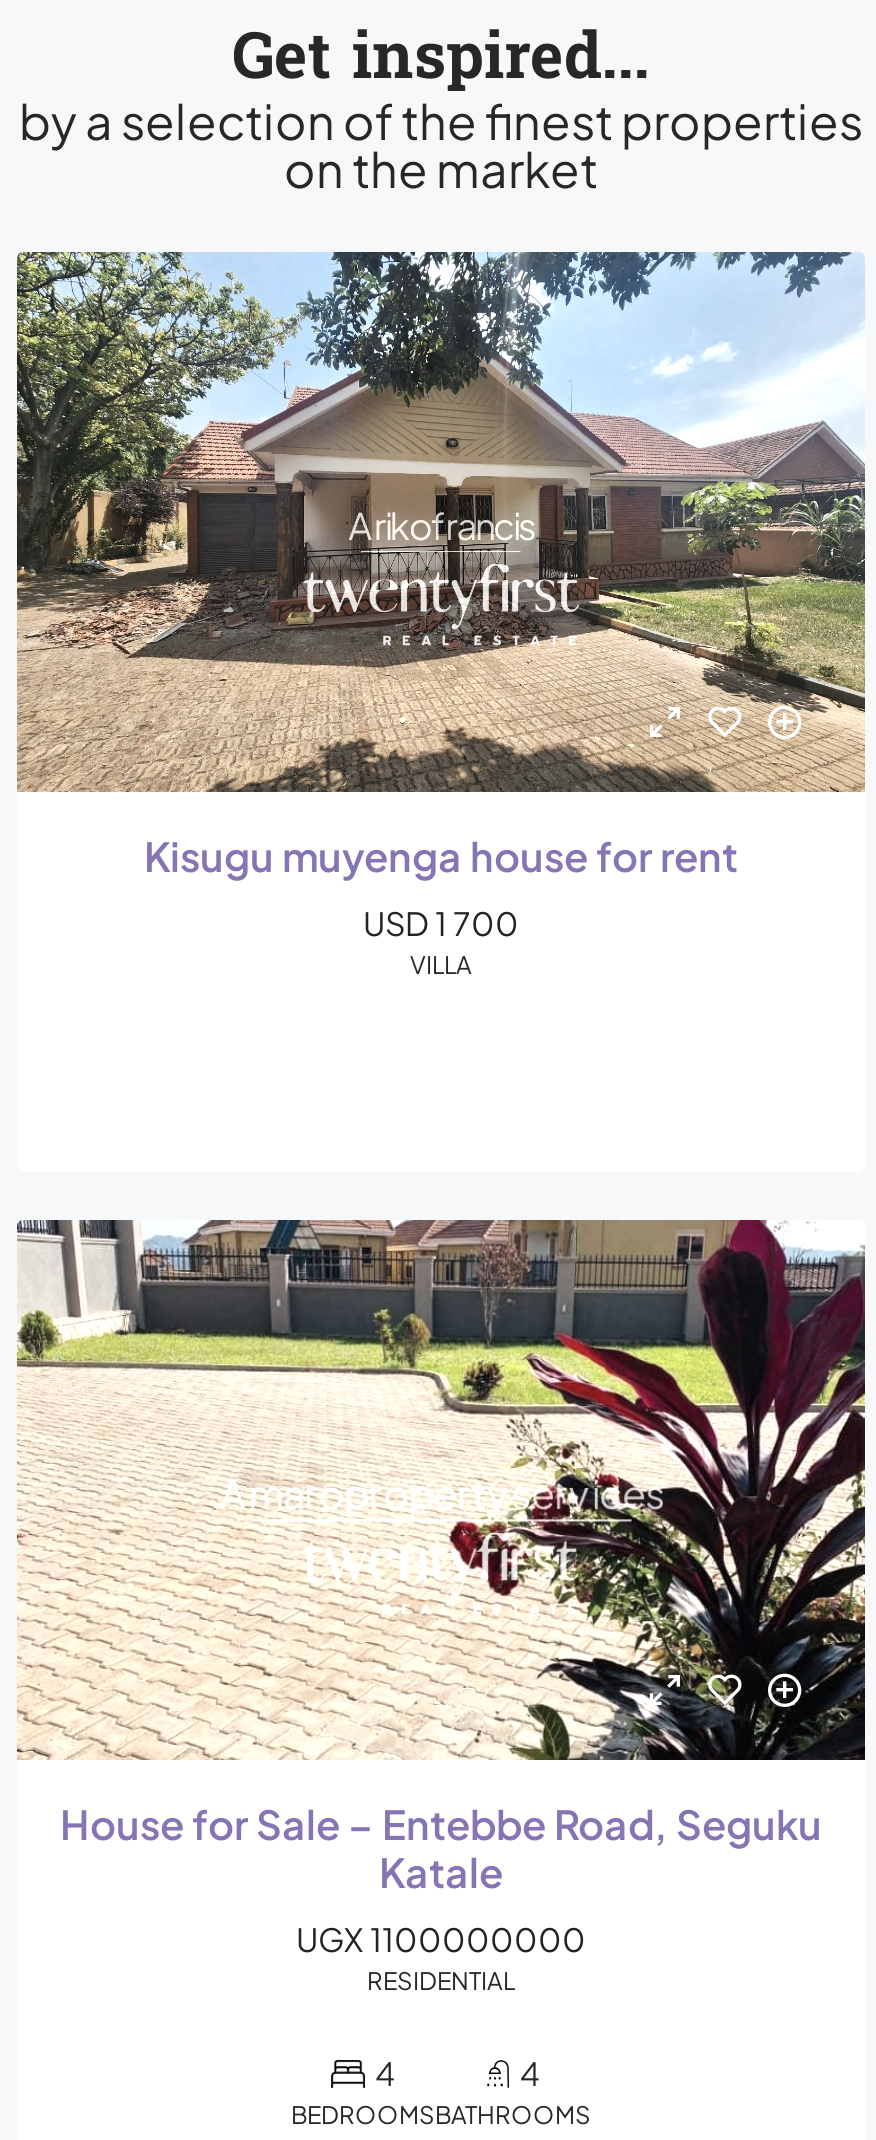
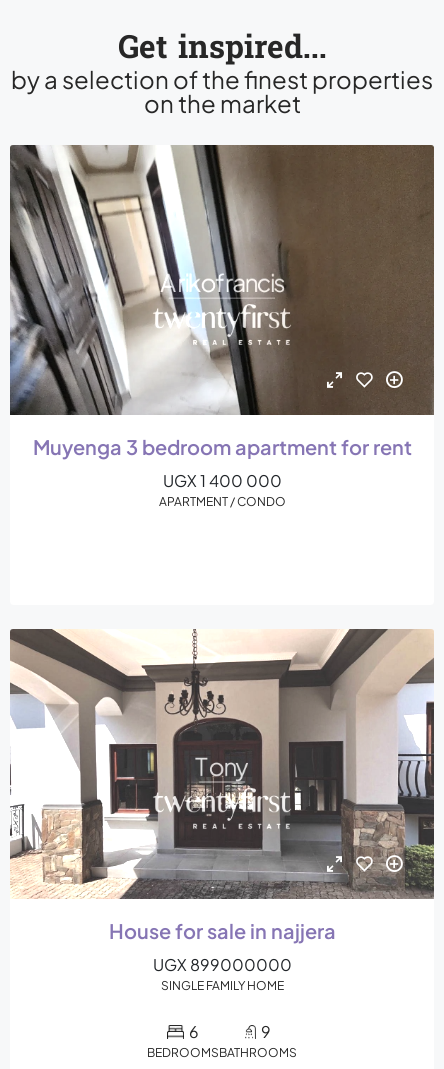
- [image]
- Kisugu muyenga house for rent
- USD 1 700
- VILLA
+ [image]
+ Muyenga 3 bedroom apartment for rent
+ UGX 1 400 000
+ APARTMENT / CONDO

- [image]
- House for Sale – Entebbe Road, Seguku
- Katale
- UGX 1100000000
- RESIDENTIAL
+ [image]
+ House for sale in najjera
+ UGX 899000000
+ SINGLE FAMILY HOME

- 4
+ 6

- 4
+ 9
